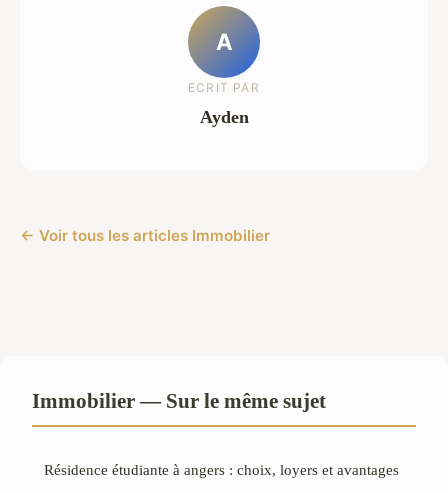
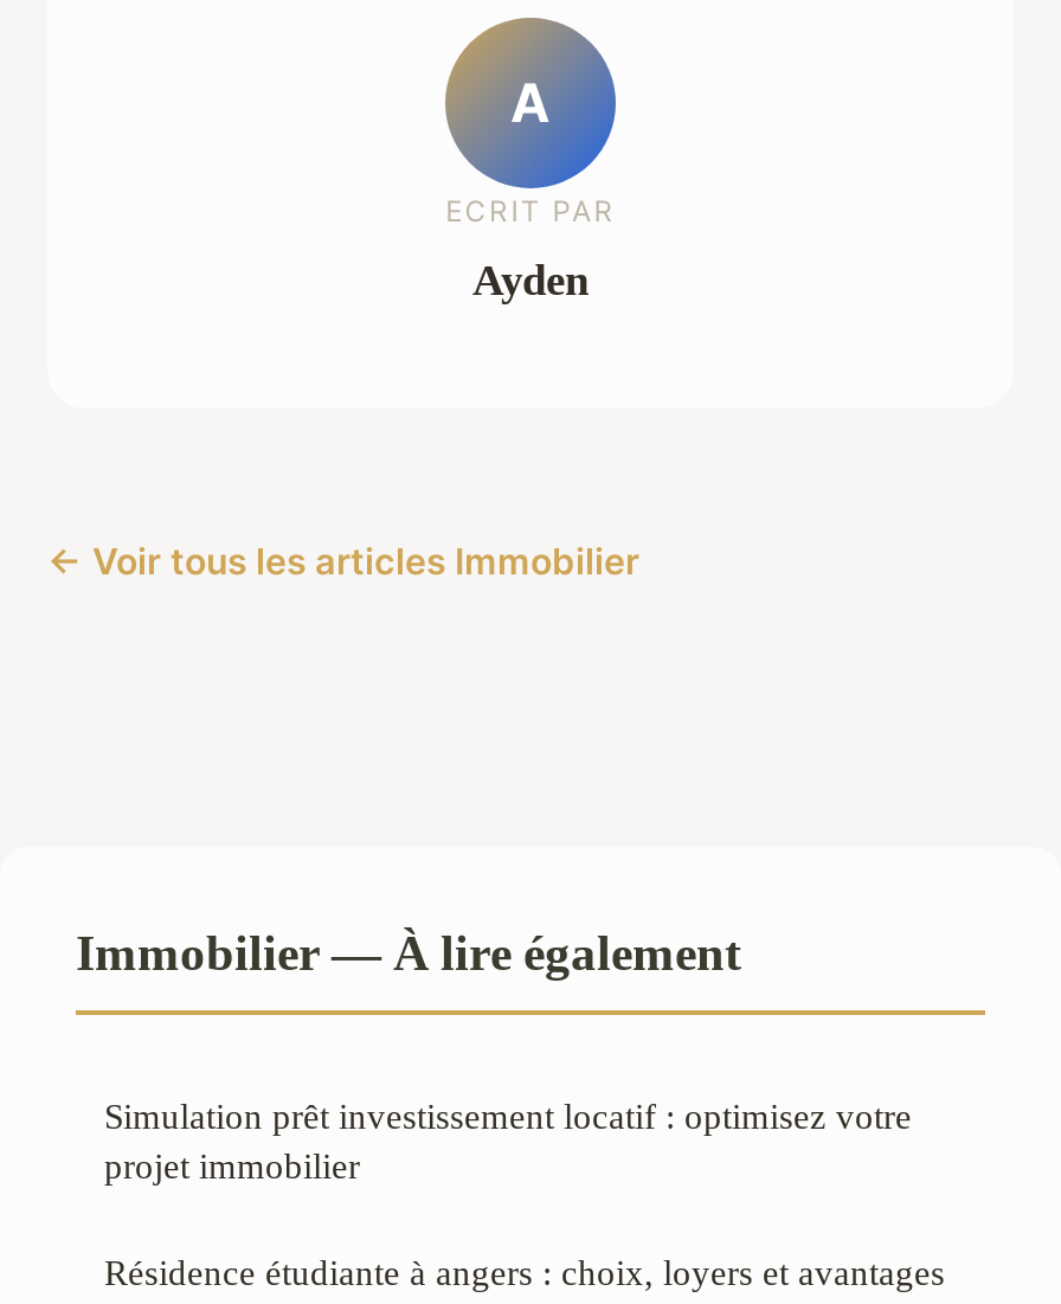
- Immobilier — Sur le même sujet
+ Immobilier — À lire également
+ Simulation prêt investissement locatif : optimisez votre
+ projet immobilier
